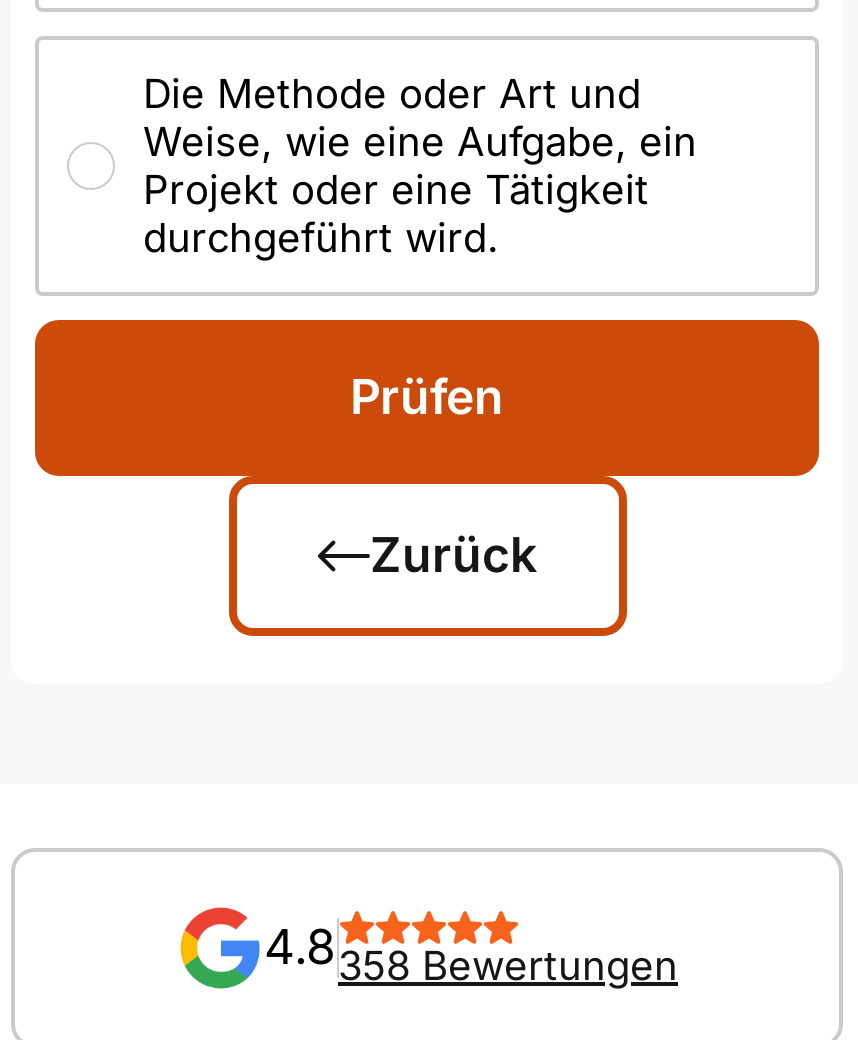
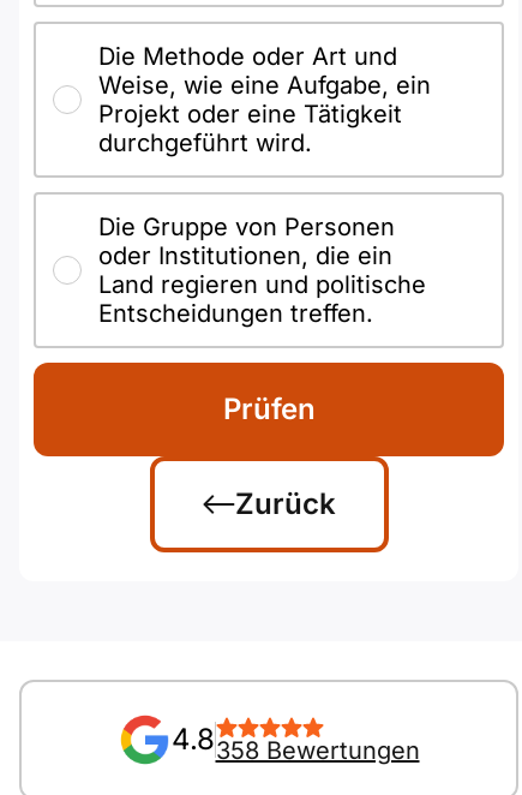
+ Die Gruppe von Personen
+ oder Institutionen, die ein
+ Land regieren und politische
+ Entscheidungen treffen.
